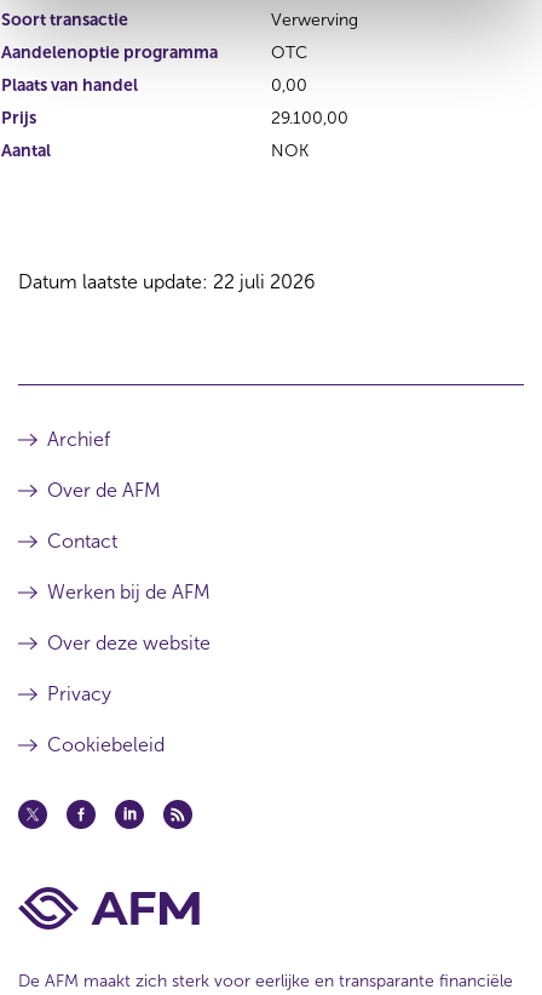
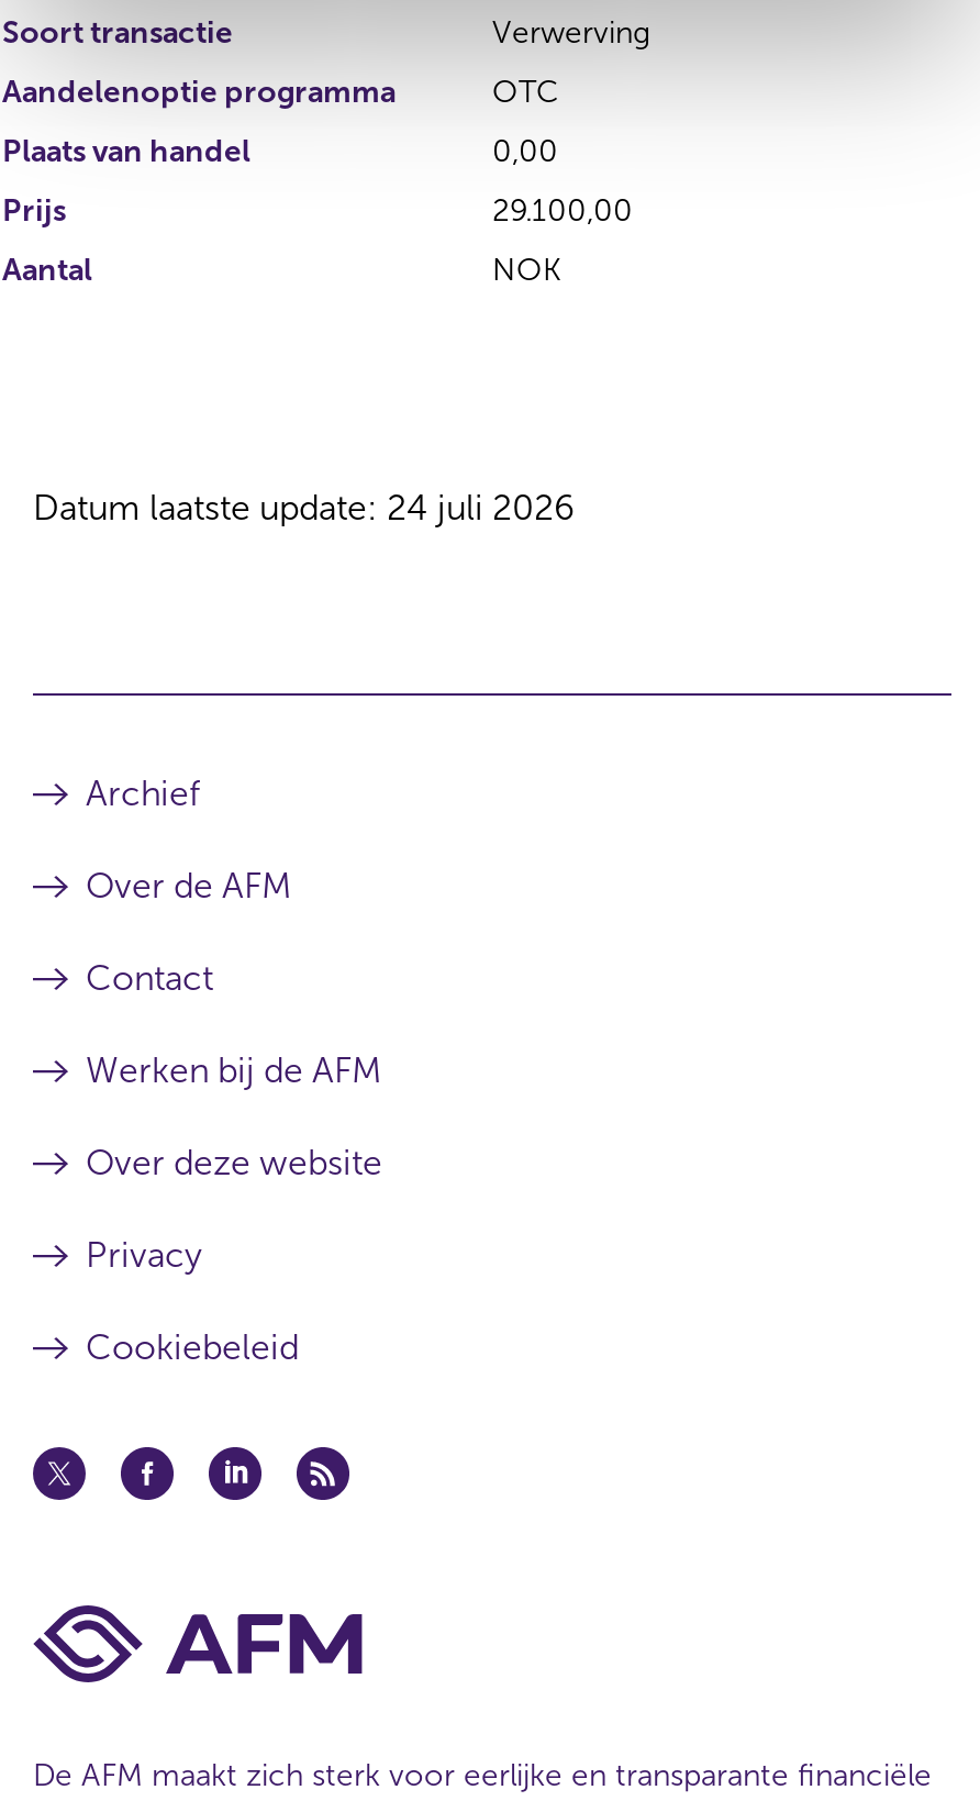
- Datum laatste update: 22 juli 2026
+ Datum laatste update: 24 juli 2026
